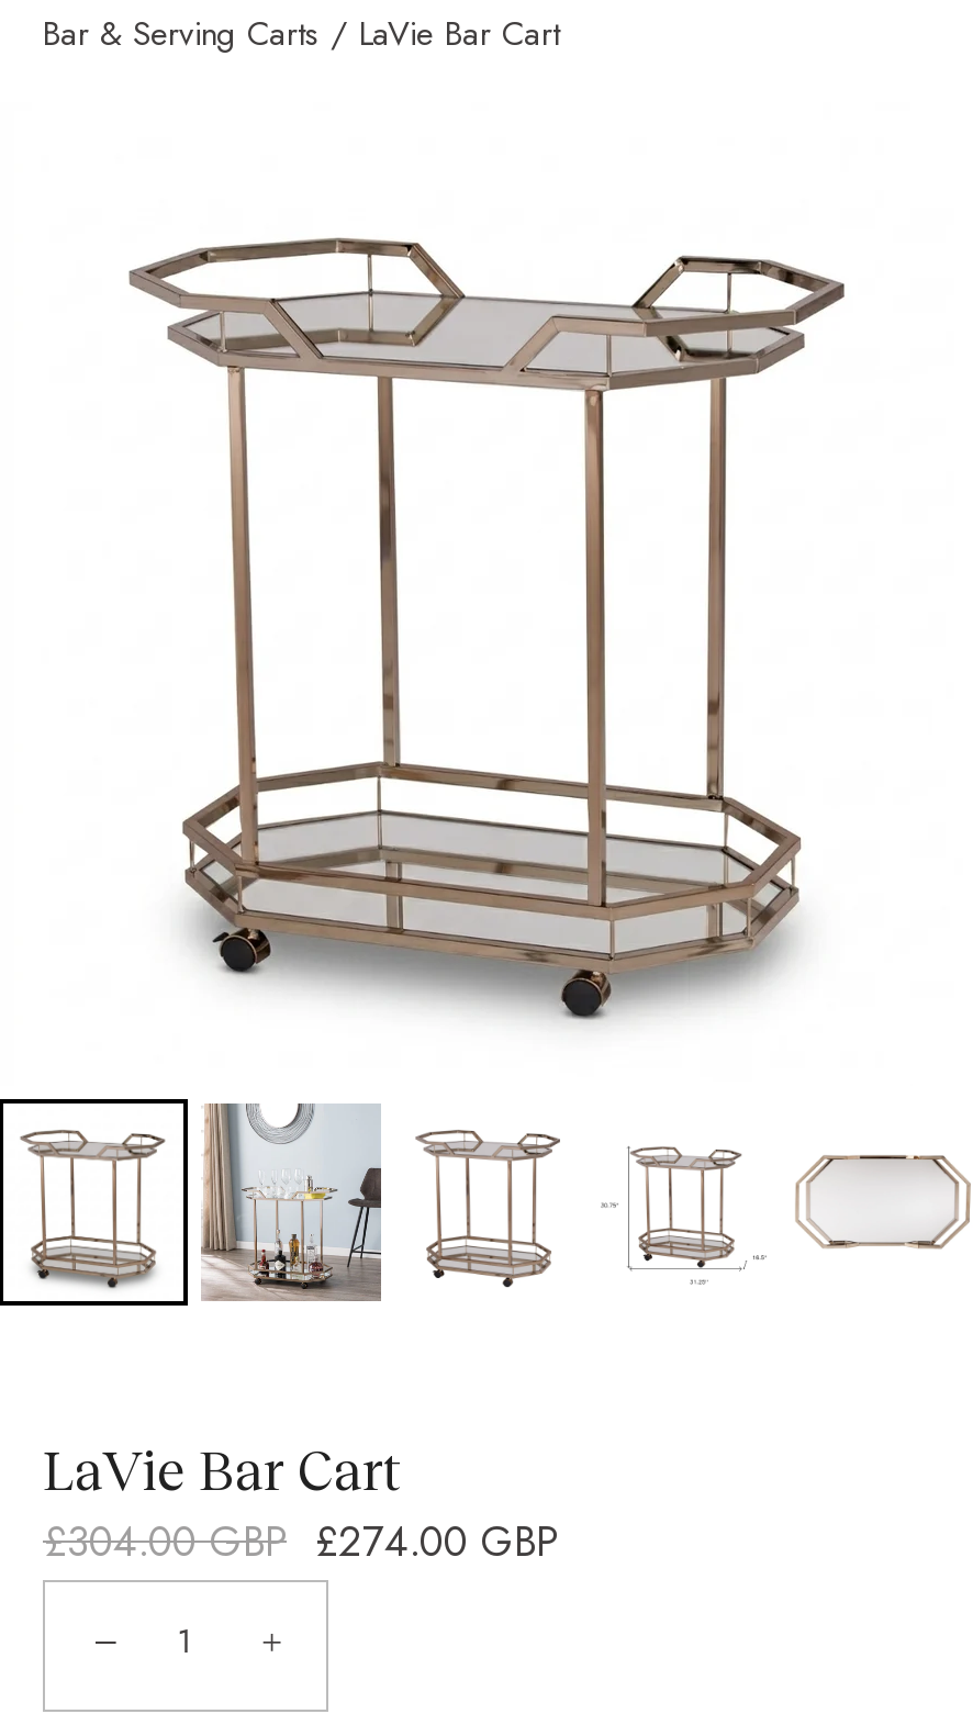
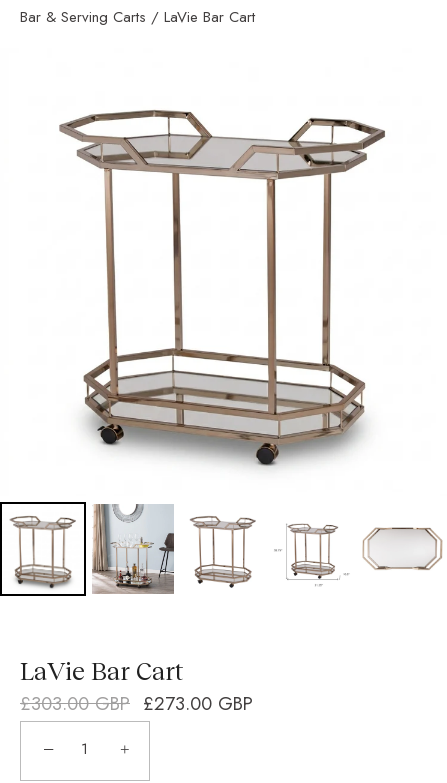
- £304.00 GBP £274.00 GBP
+ £303.00 GBP £273.00 GBP
